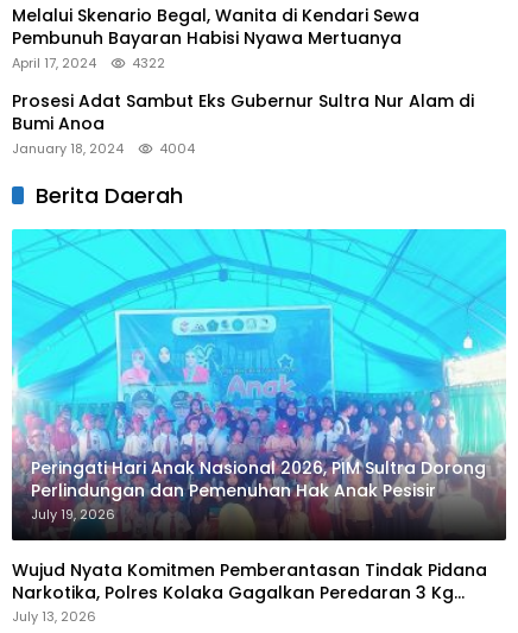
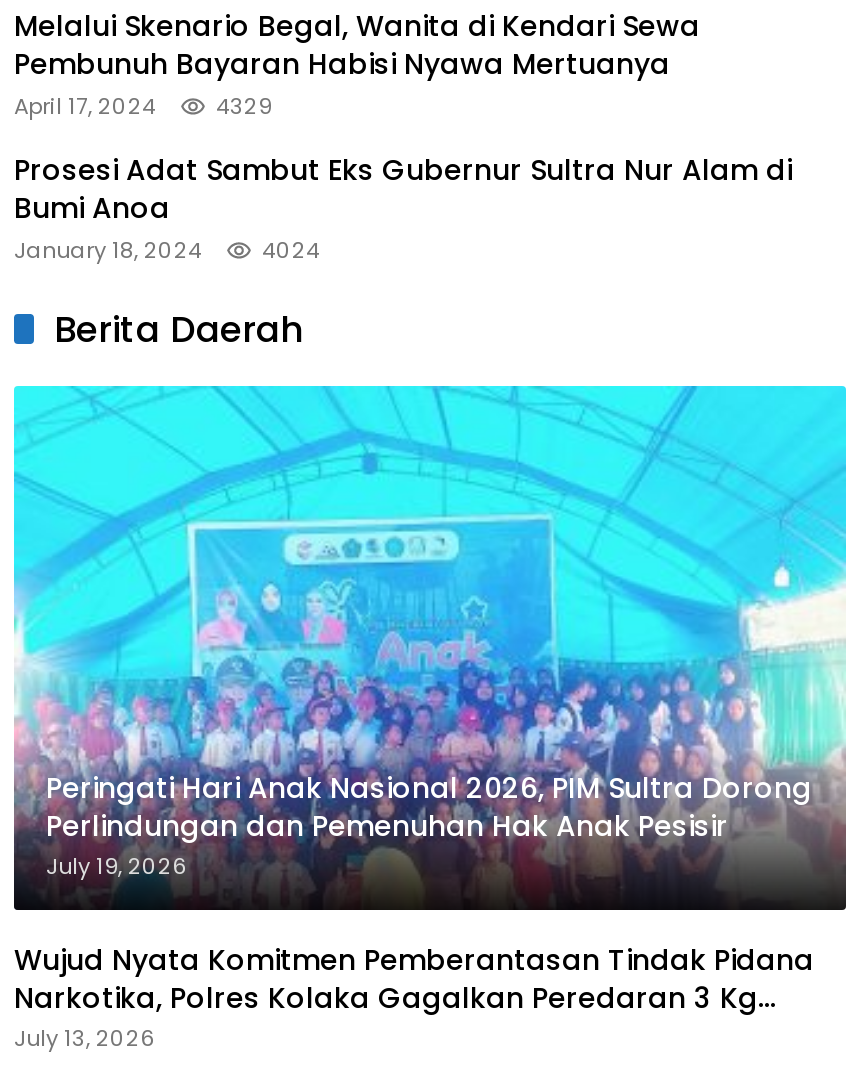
- April 17, 2024 4322
+ April 17, 2024 4329

- January 18, 2024 4004
+ January 18, 2024 4024
